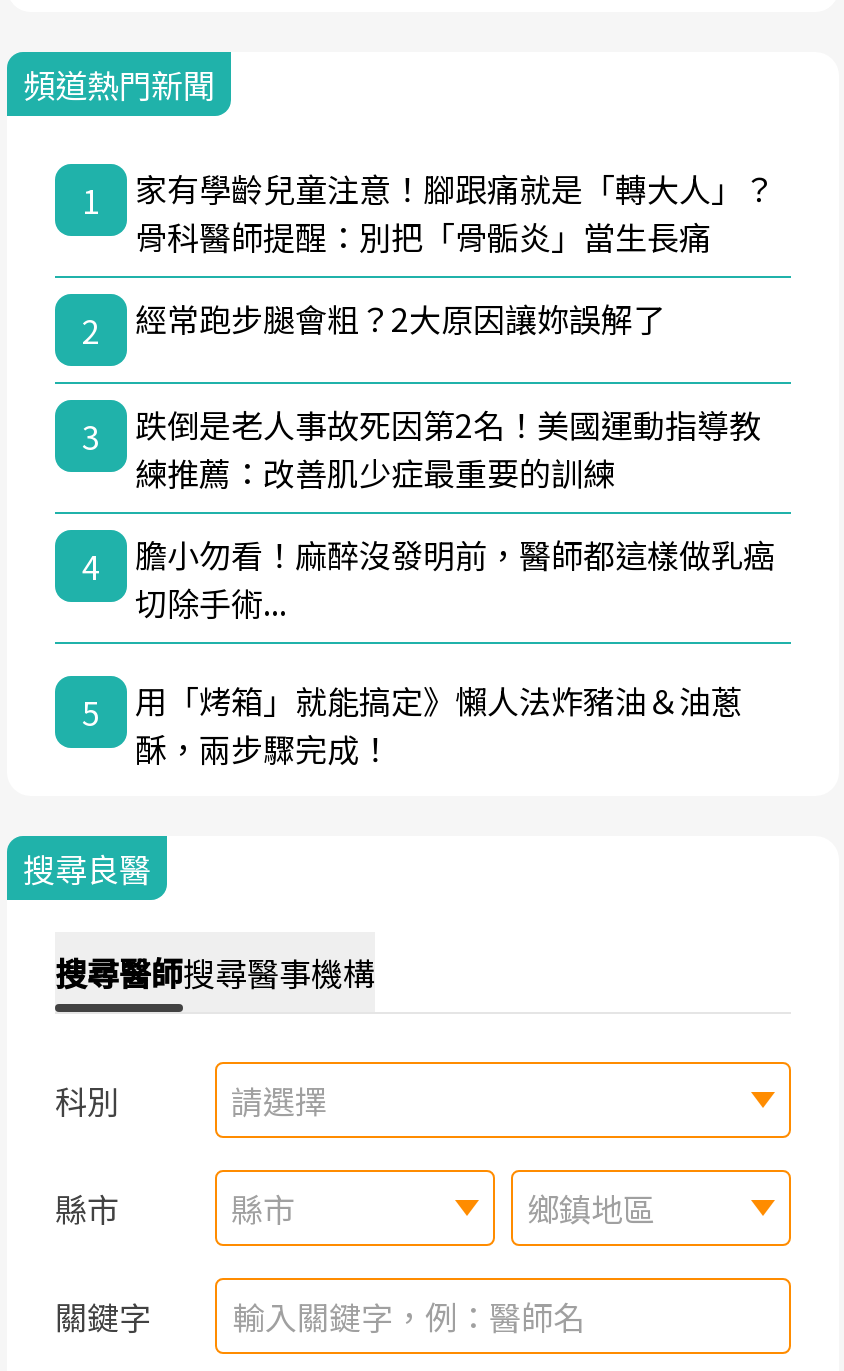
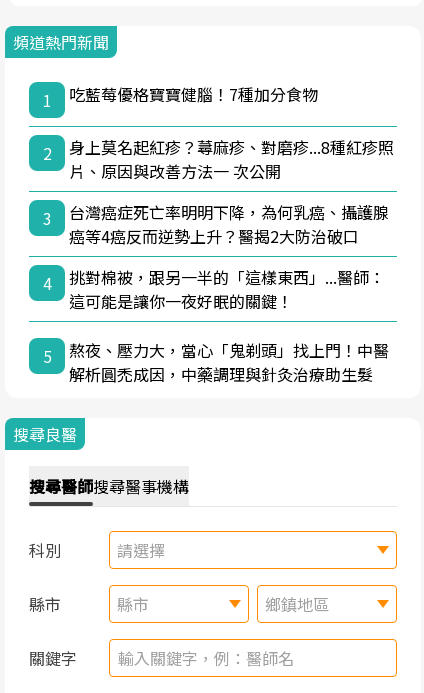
- 家有學齡兒童注意！腳跟痛就是「轉大人」？
- 骨科醫師提醒：別把「骨骺炎」當生長痛
+ 吃藍莓優格寶寶健腦！7種加分食物

- 經常跑步腿會粗？2大原因讓妳誤解了
+ 身上莫名起紅疹？蕁麻疹、對磨疹...8種紅疹照
+ 片、原因與改善方法一 次公開

- 跌倒是老人事故死因第2名！美國運動指導教
- 練推薦：改善肌少症最重要的訓練
+ 台灣癌症死亡率明明下降，為何乳癌、攝護腺
+ 癌等4癌反而逆勢上升？醫揭2大防治破口

- 膽小勿看！麻醉沒發明前，醫師都這樣做乳癌
- 切除手術...
+ 挑對棉被，跟另一半的「這樣東西」...醫師：
+ 這可能是讓你一夜好眠的關鍵！

- 用「烤箱」就能搞定》懶人法炸豬油＆油蔥
- 酥，兩步驟完成！
+ 熬夜、壓力大，當心「鬼剃頭」找上門！中醫
+ 解析圓禿成因，中藥調理與針灸治療助生髮
